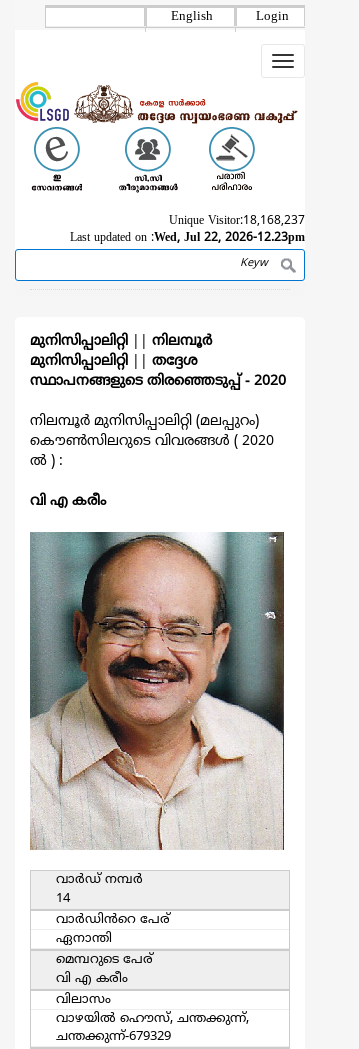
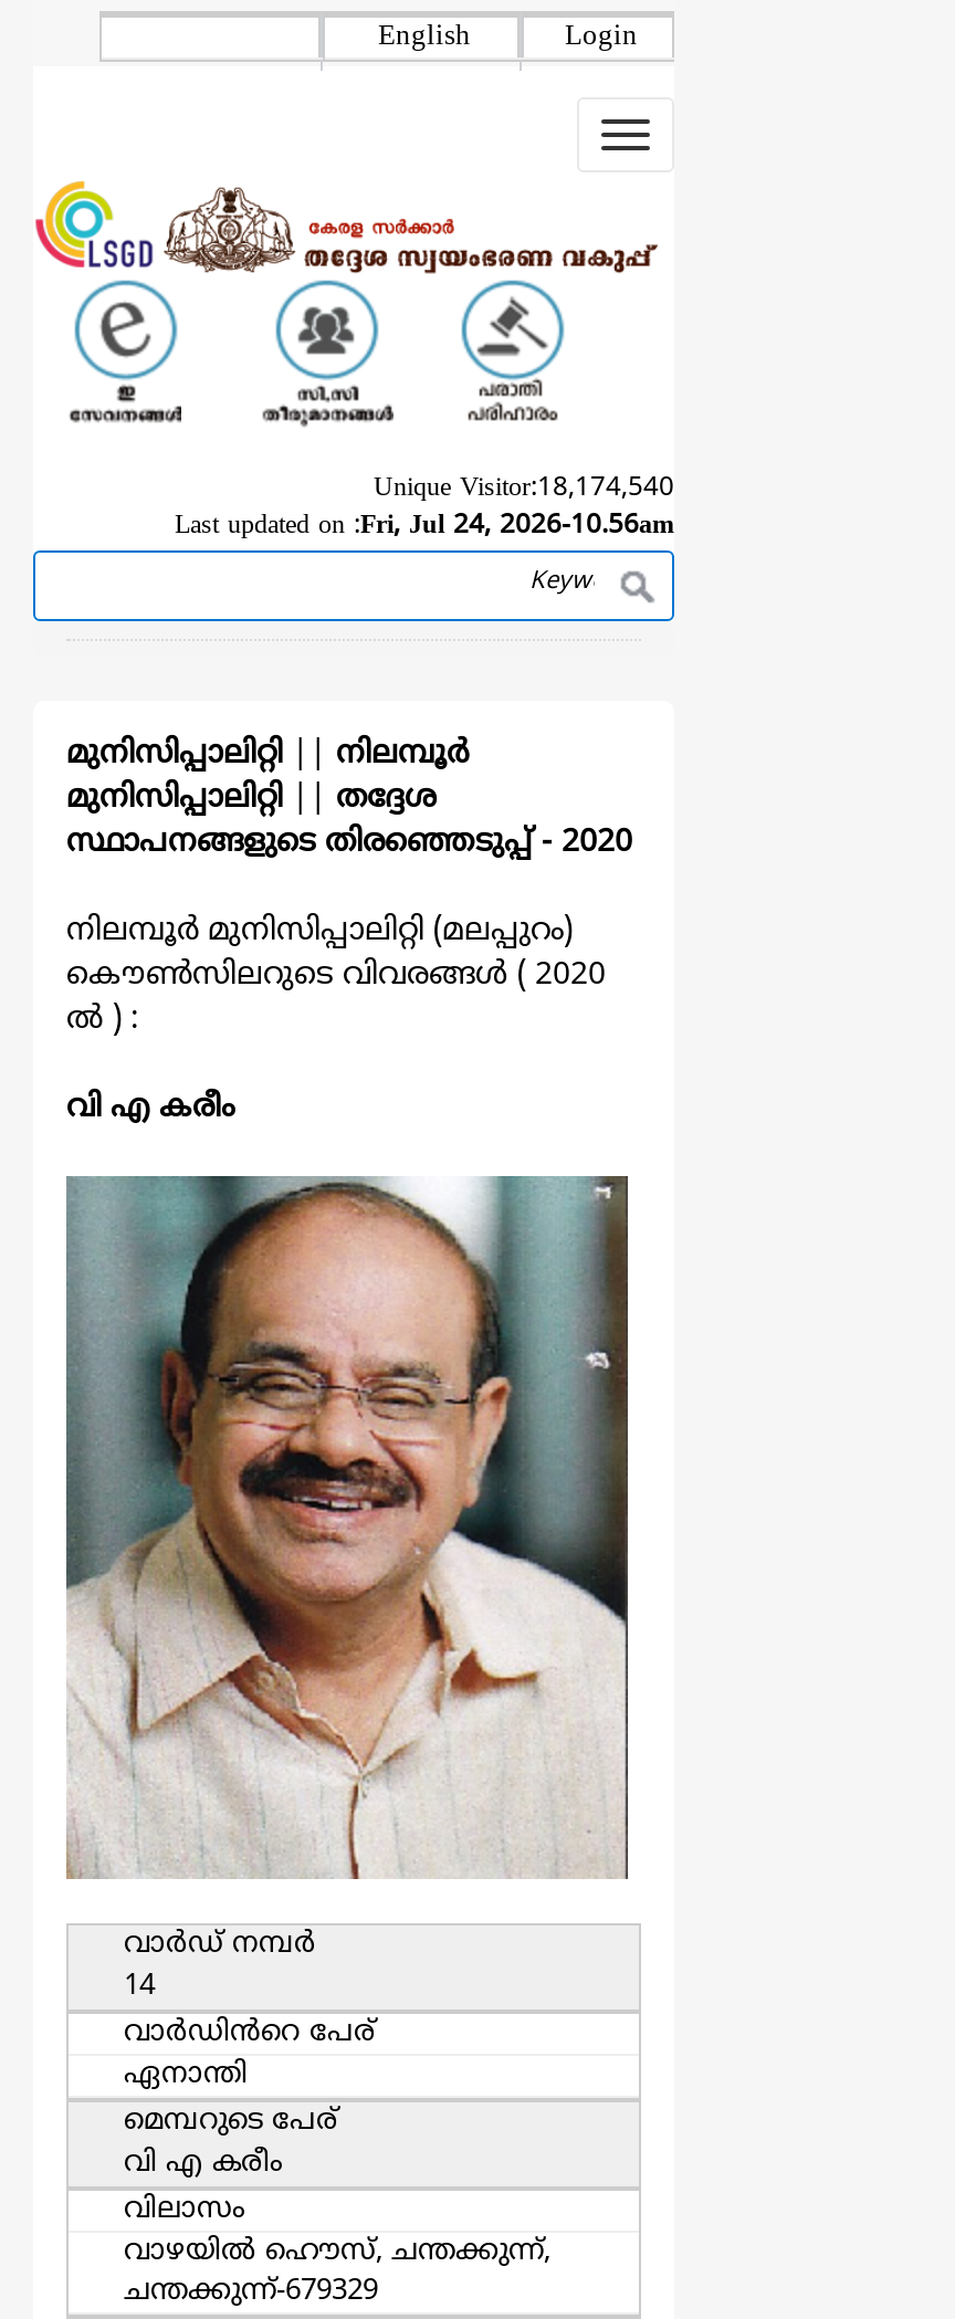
- Unique Visitor:18,168,237
+ Unique Visitor:18,174,540

- Last updated on : Wed, Jul 22, 2026-12.23pm
+ Last updated on : Fri, Jul 24, 2026-10.56am
